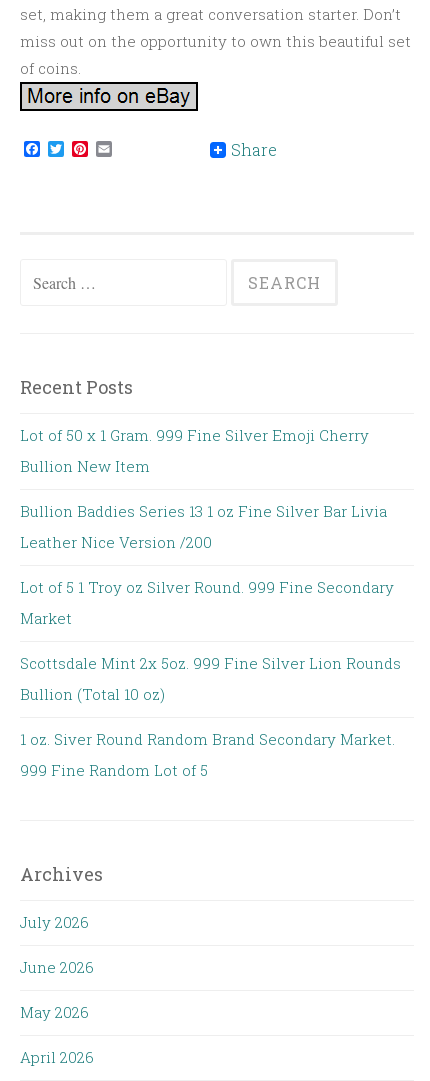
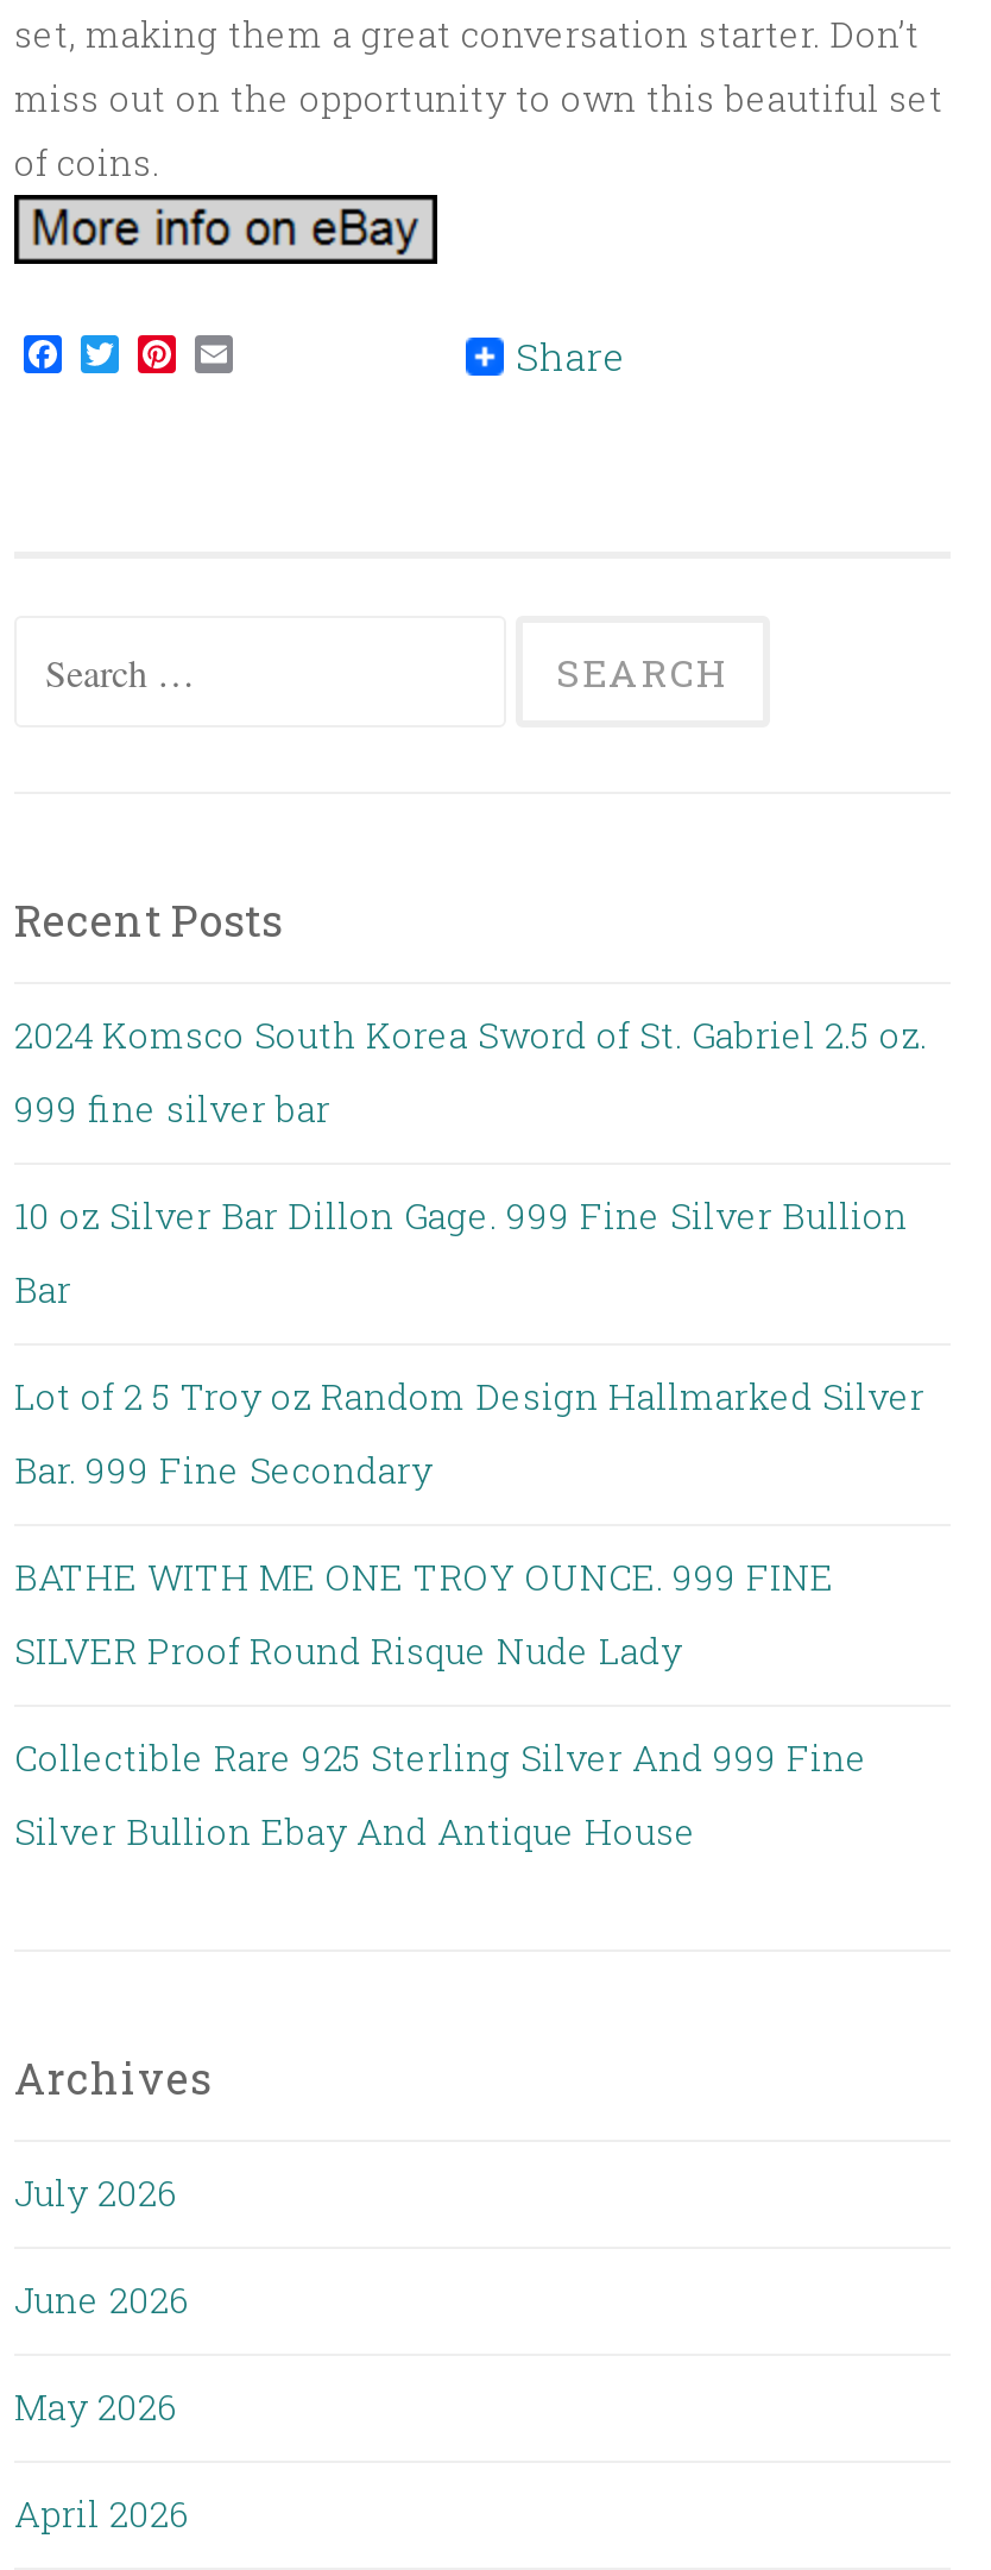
- Lot of 50 x 1 Gram. 999 Fine Silver Emoji Cherry
+ 2024 Komsco South Korea Sword of St. Gabriel 2.5 oz.

- Bullion New Item
+ 999 fine silver bar

- Bullion Baddies Series 13 1 oz Fine Silver Bar Livia
+ 10 oz Silver Bar Dillon Gage. 999 Fine Silver Bullion

- Leather Nice Version /200
+ Bar

- Lot of 5 1 Troy oz Silver Round. 999 Fine Secondary
+ Lot of 2 5 Troy oz Random Design Hallmarked Silver

- Market
+ Bar. 999 Fine Secondary

- Scottsdale Mint 2x 5oz. 999 Fine Silver Lion Rounds
+ BATHE WITH ME ONE TROY OUNCE. 999 FINE

- Bullion (Total 10 oz)
+ SILVER Proof Round Risque Nude Lady

- 1 oz. Siver Round Random Brand Secondary Market.
+ Collectible Rare 925 Sterling Silver And 999 Fine

- 999 Fine Random Lot of 5
+ Silver Bullion Ebay And Antique House
